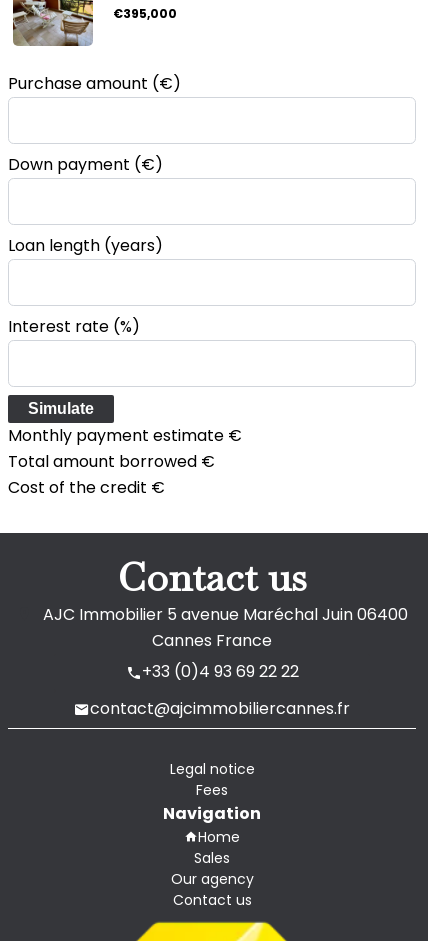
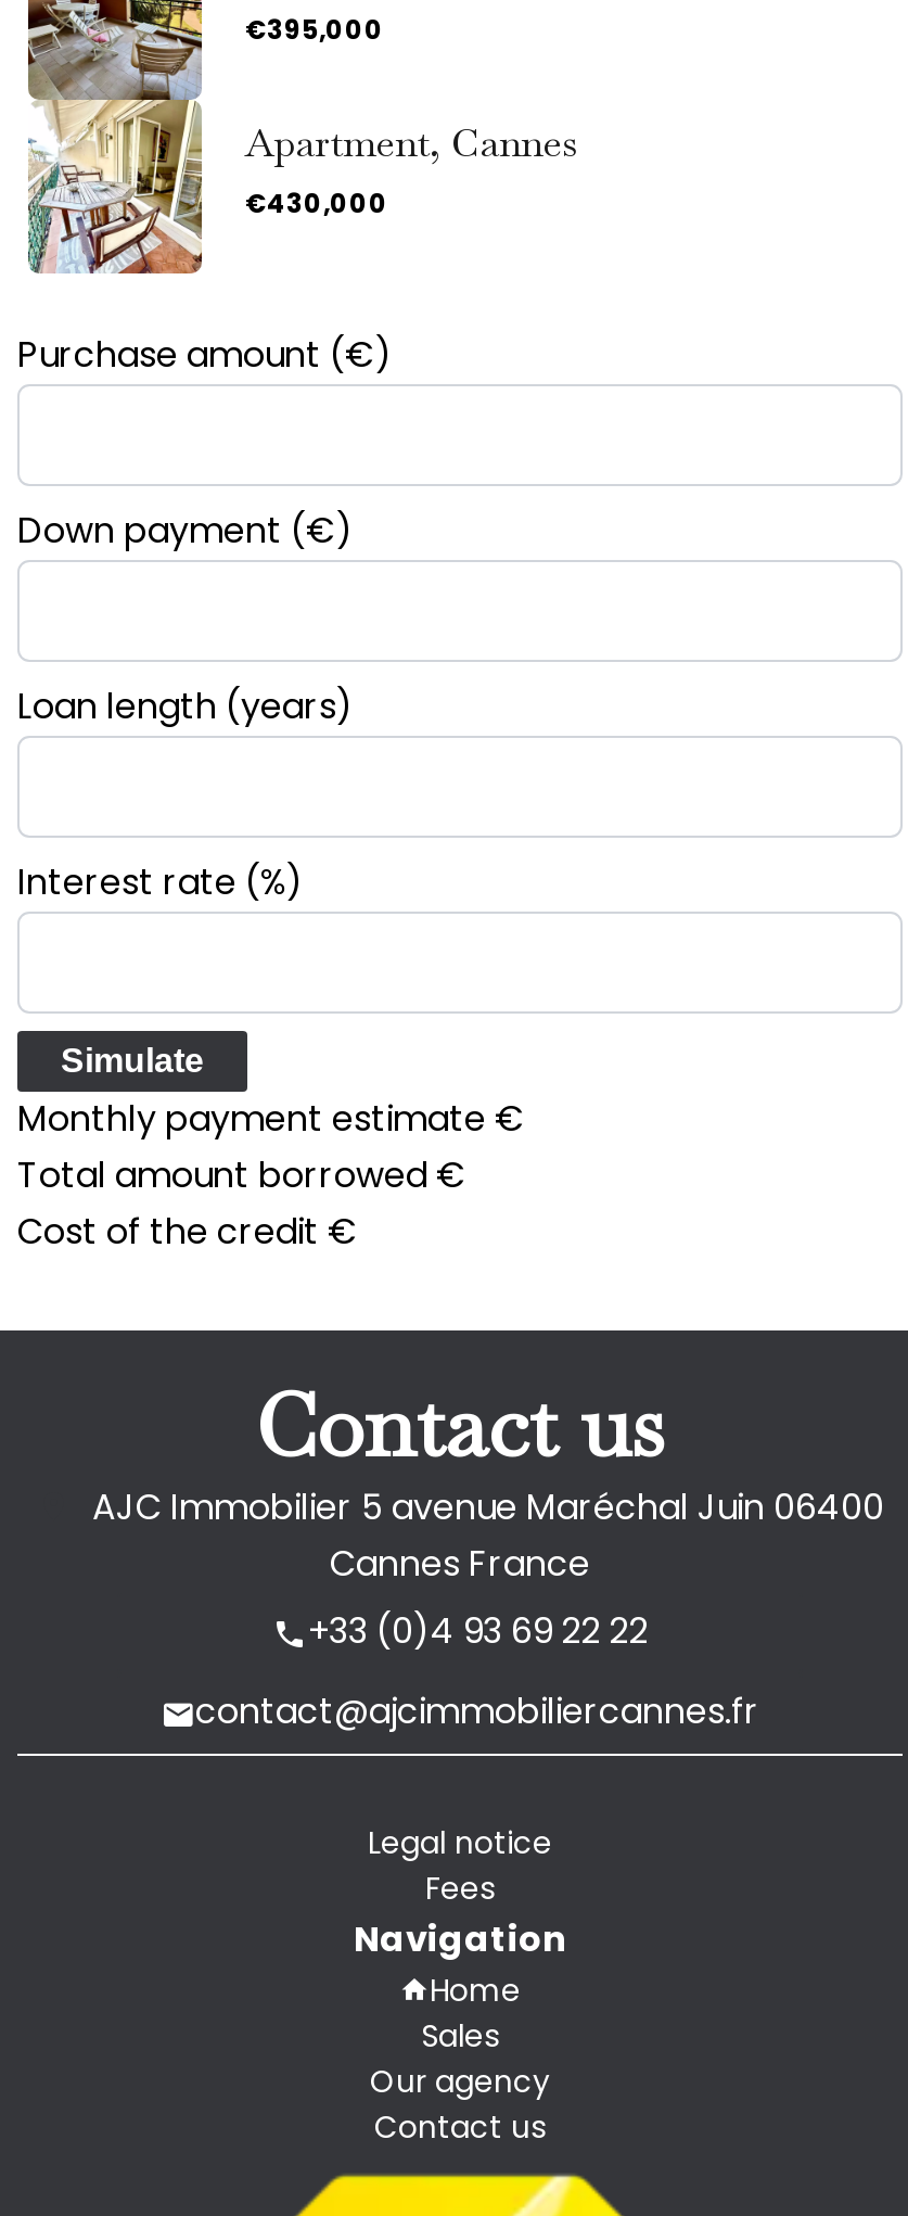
+ [image]
+ Apartment, Cannes
+ €430,000
